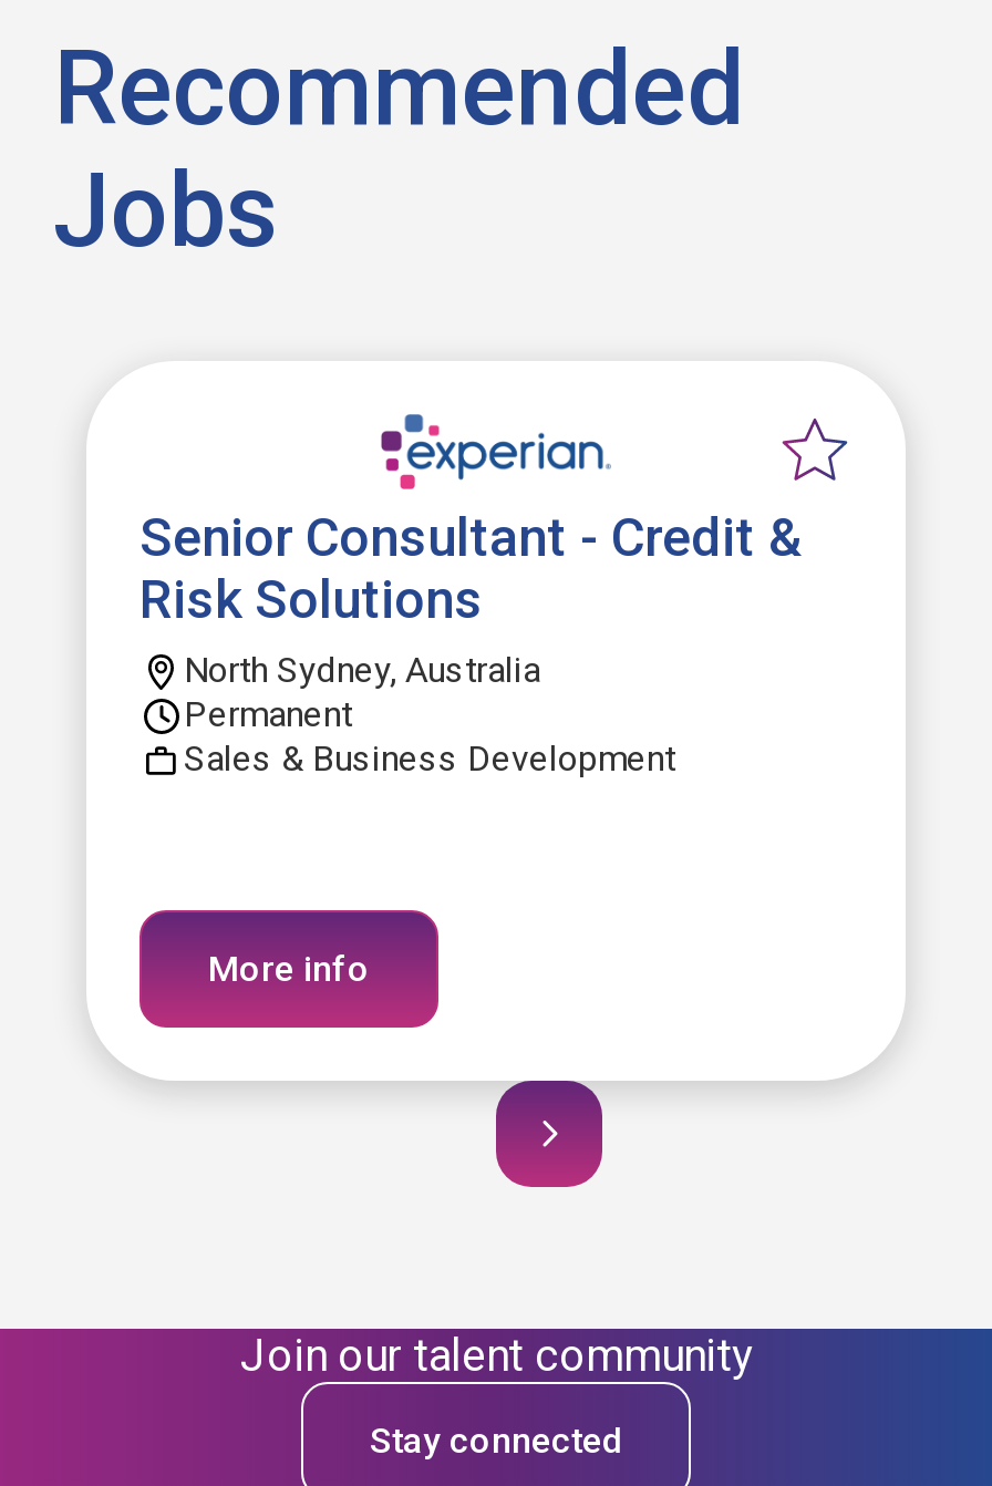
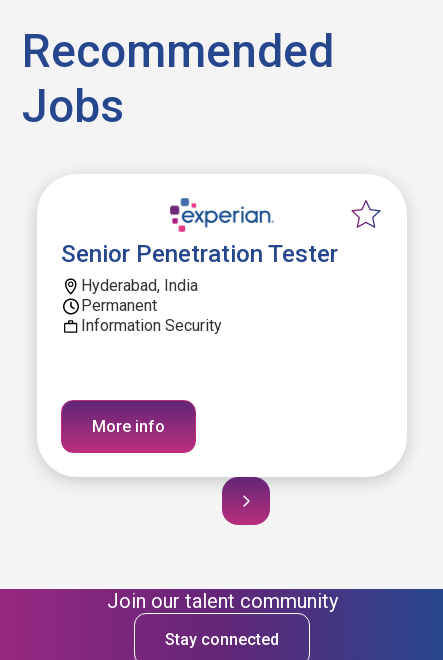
- Senior Consultant - Credit &
- Risk Solutions
- North Sydney, Australia
+ Senior Penetration Tester
+ Hyderabad, India

- Sales & Business Development
+ Information Security
